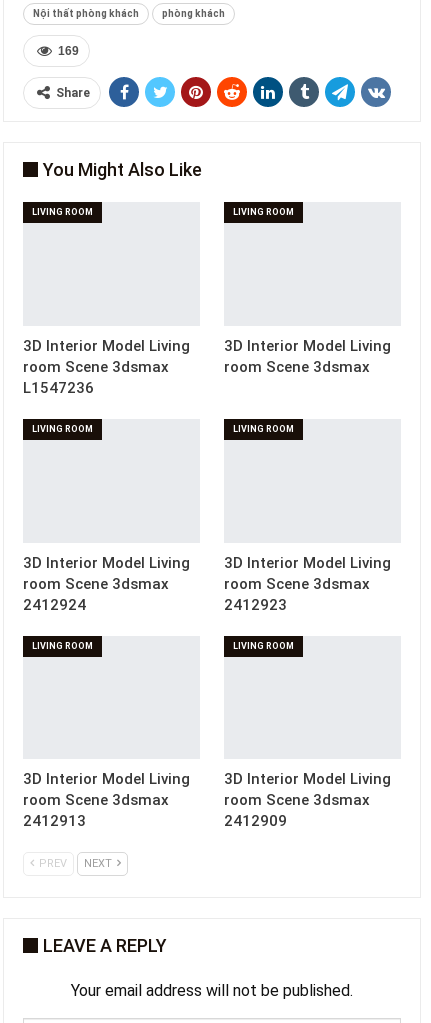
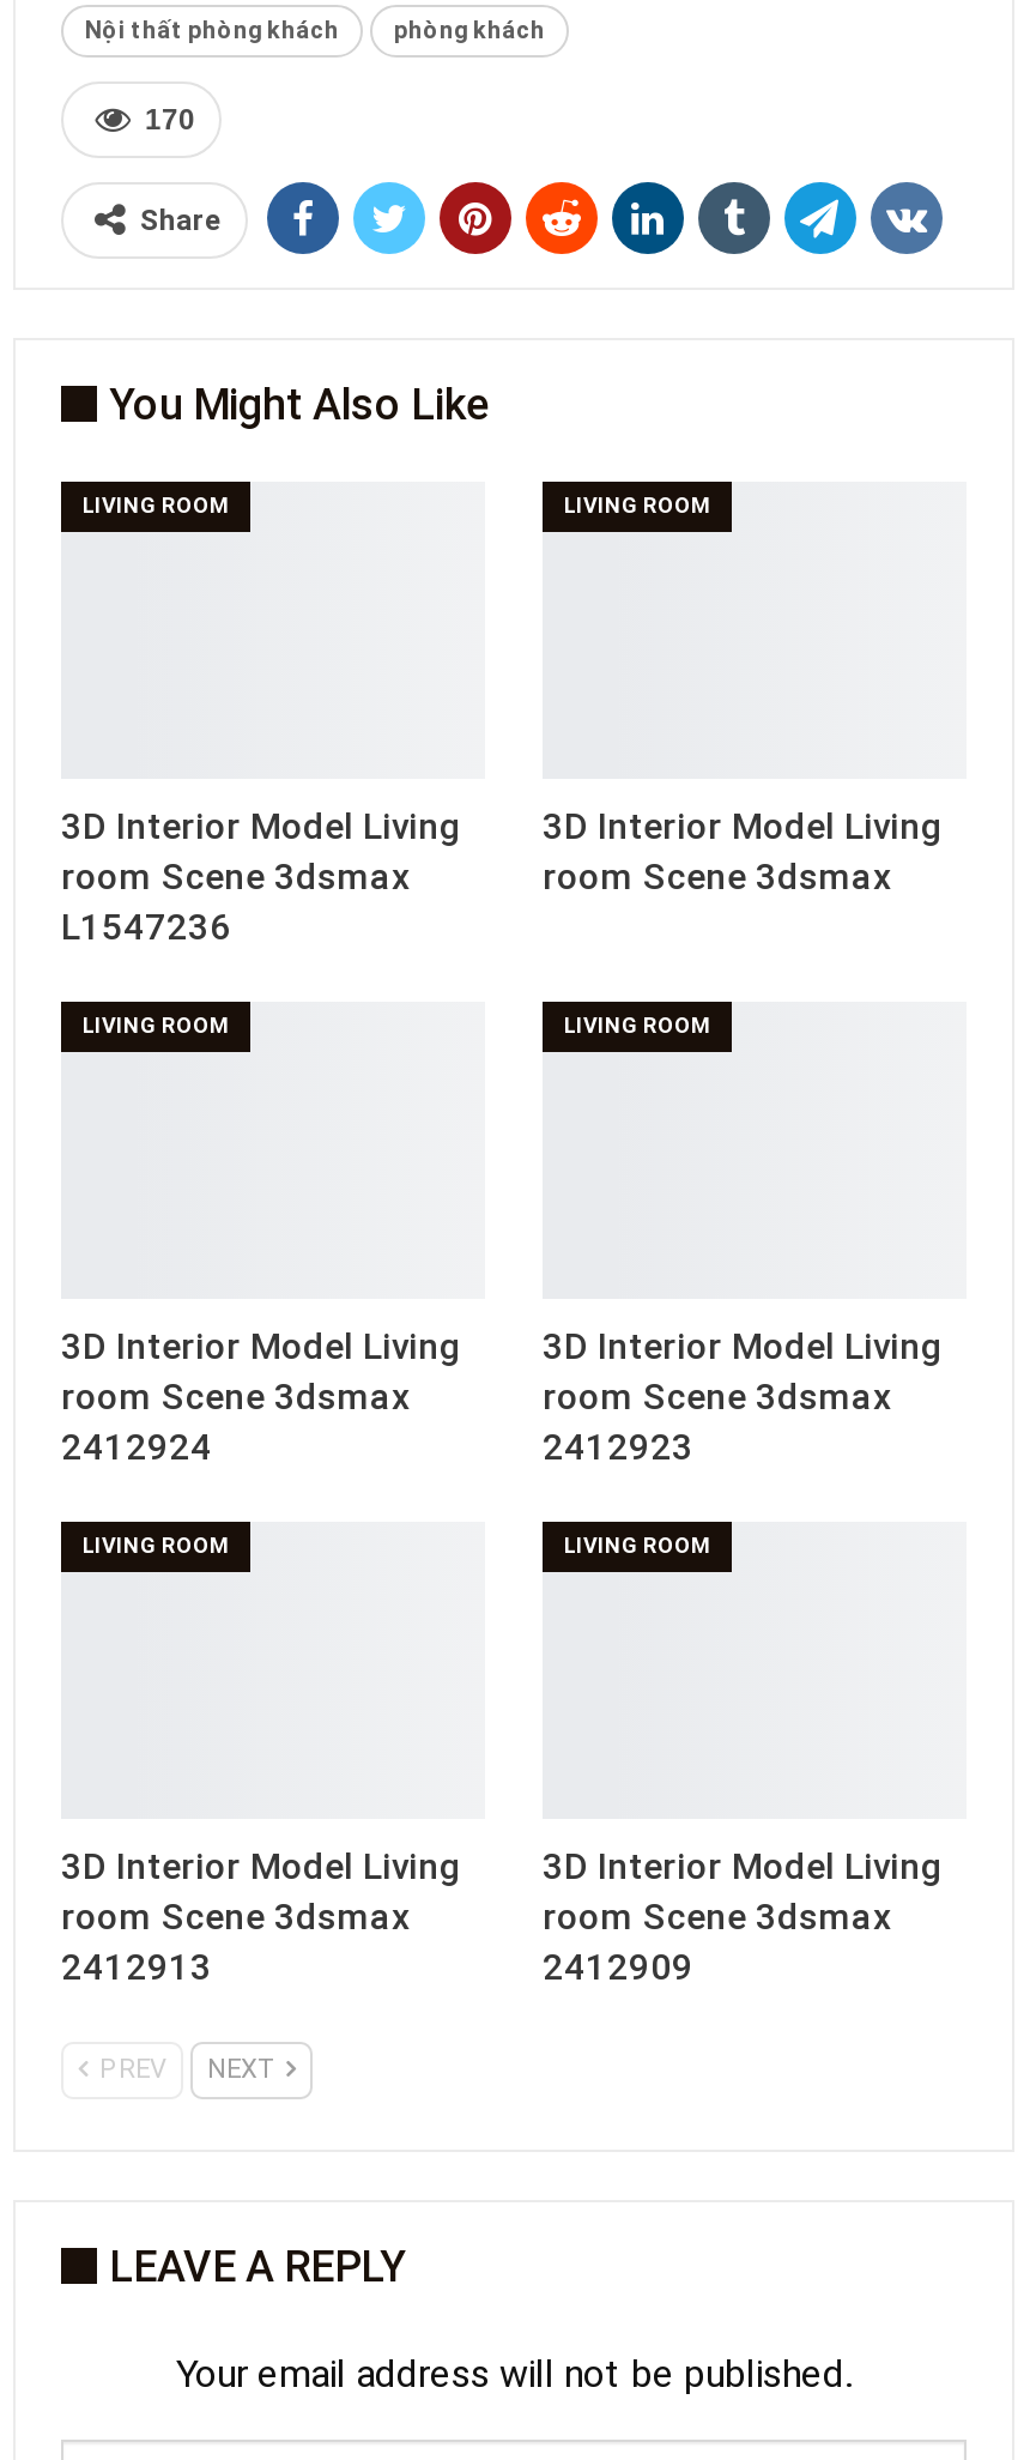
- 169
+ 170
